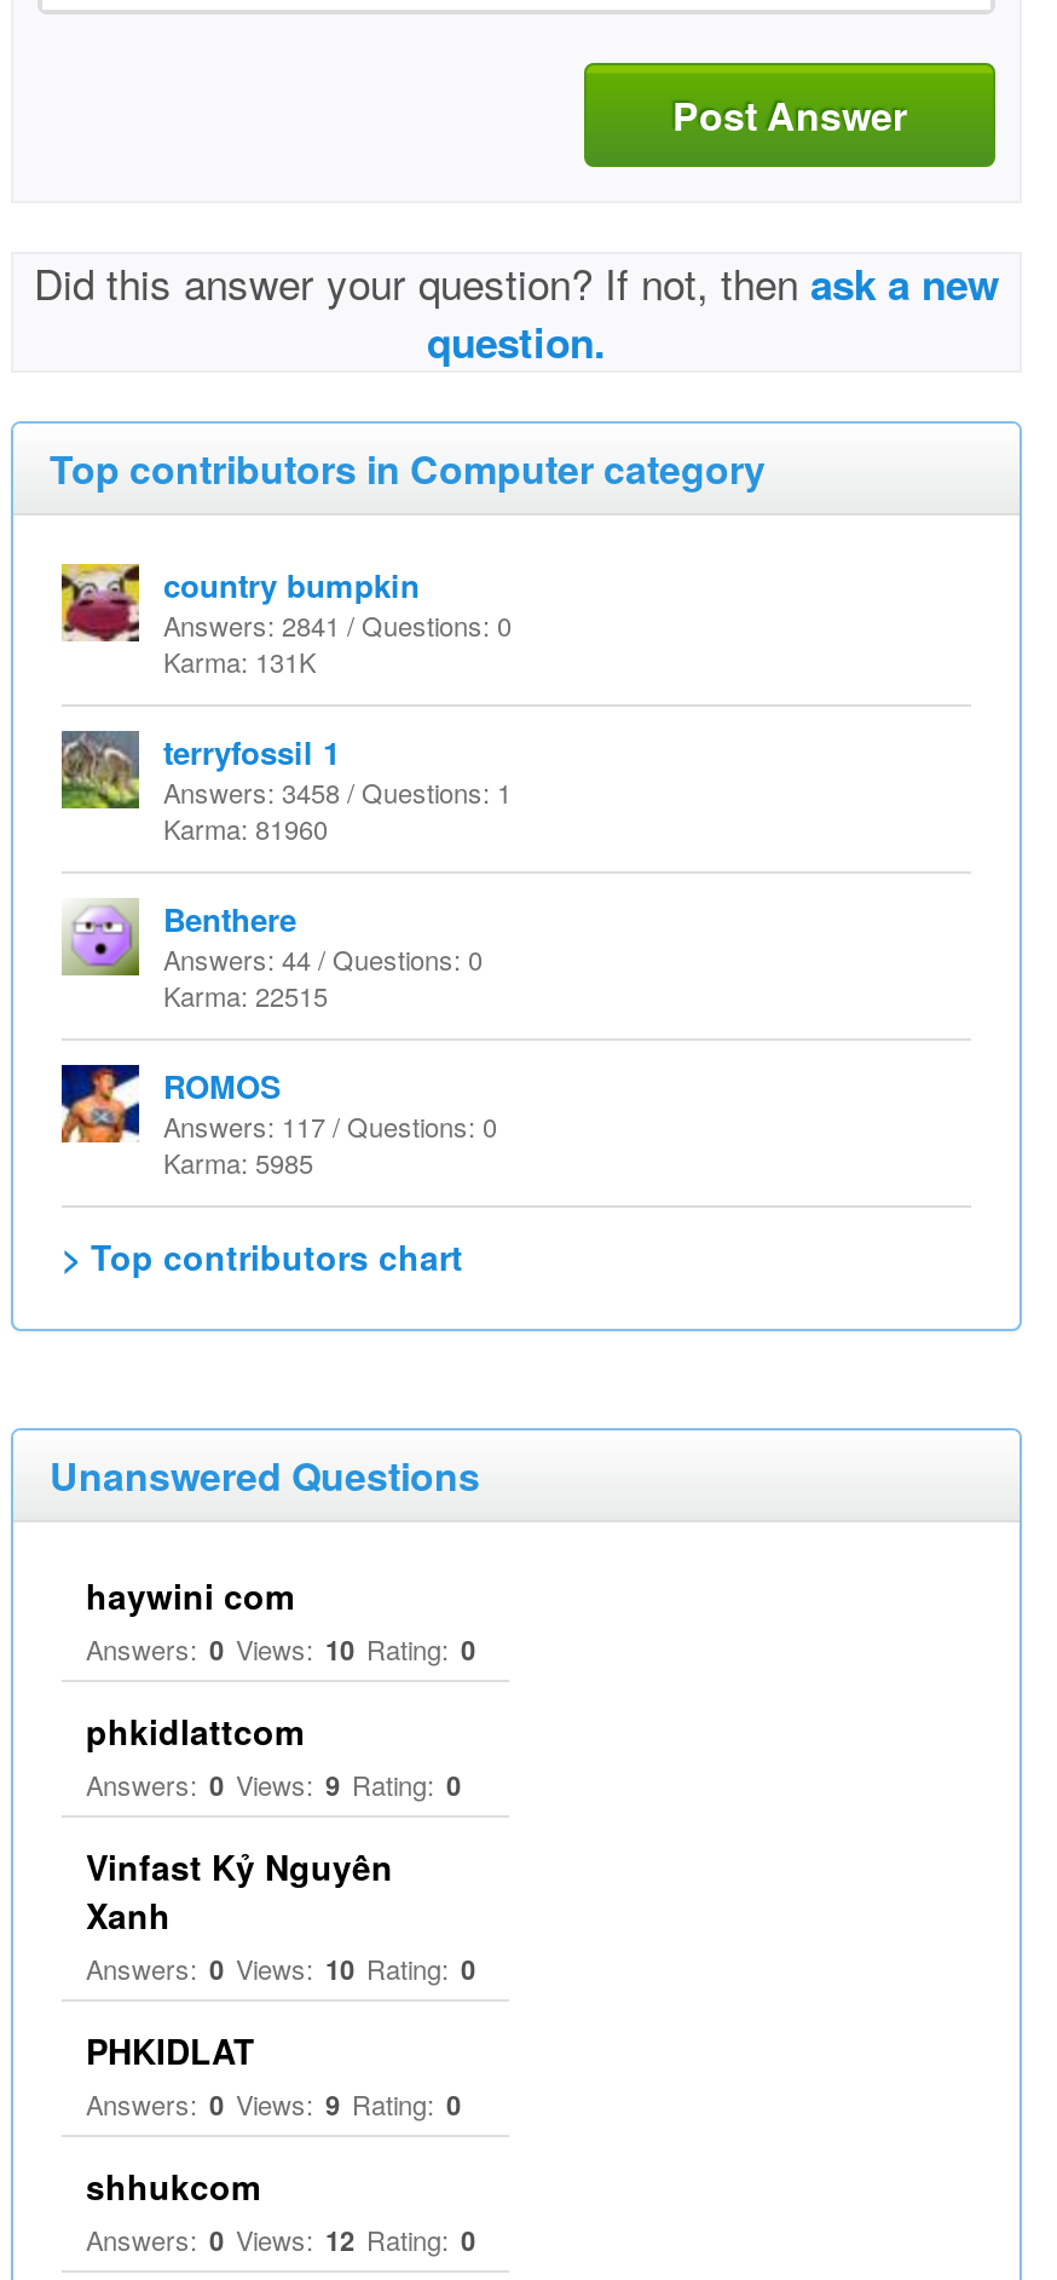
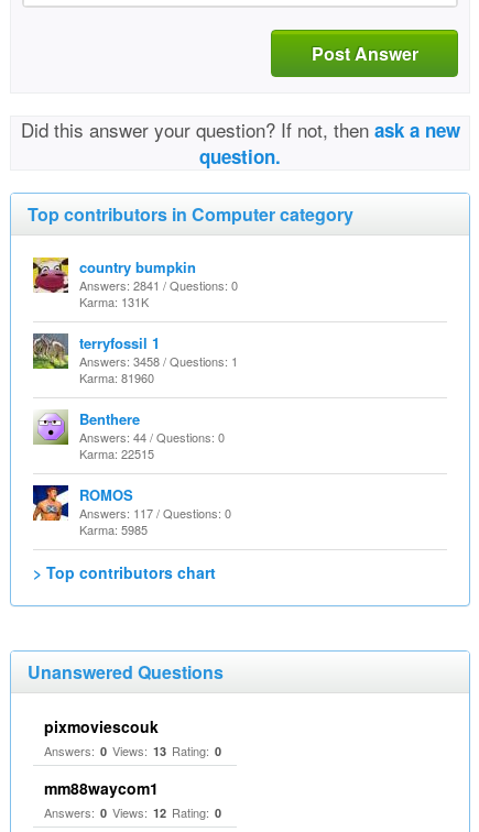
- haywini com
- Answers: 0 Views: 10 Rating: 0
- phkidlattcom
- Answers: 0 Views: 9 Rating: 0
- Vinfast Kỷ Nguyên
- Xanh
- Answers: 0 Views: 10 Rating: 0
- PHKIDLAT
- Answers: 0 Views: 9 Rating: 0
- shhukcom
+ pixmoviescouk
+ Answers: 0 Views: 13 Rating: 0
+ mm88waycom1
